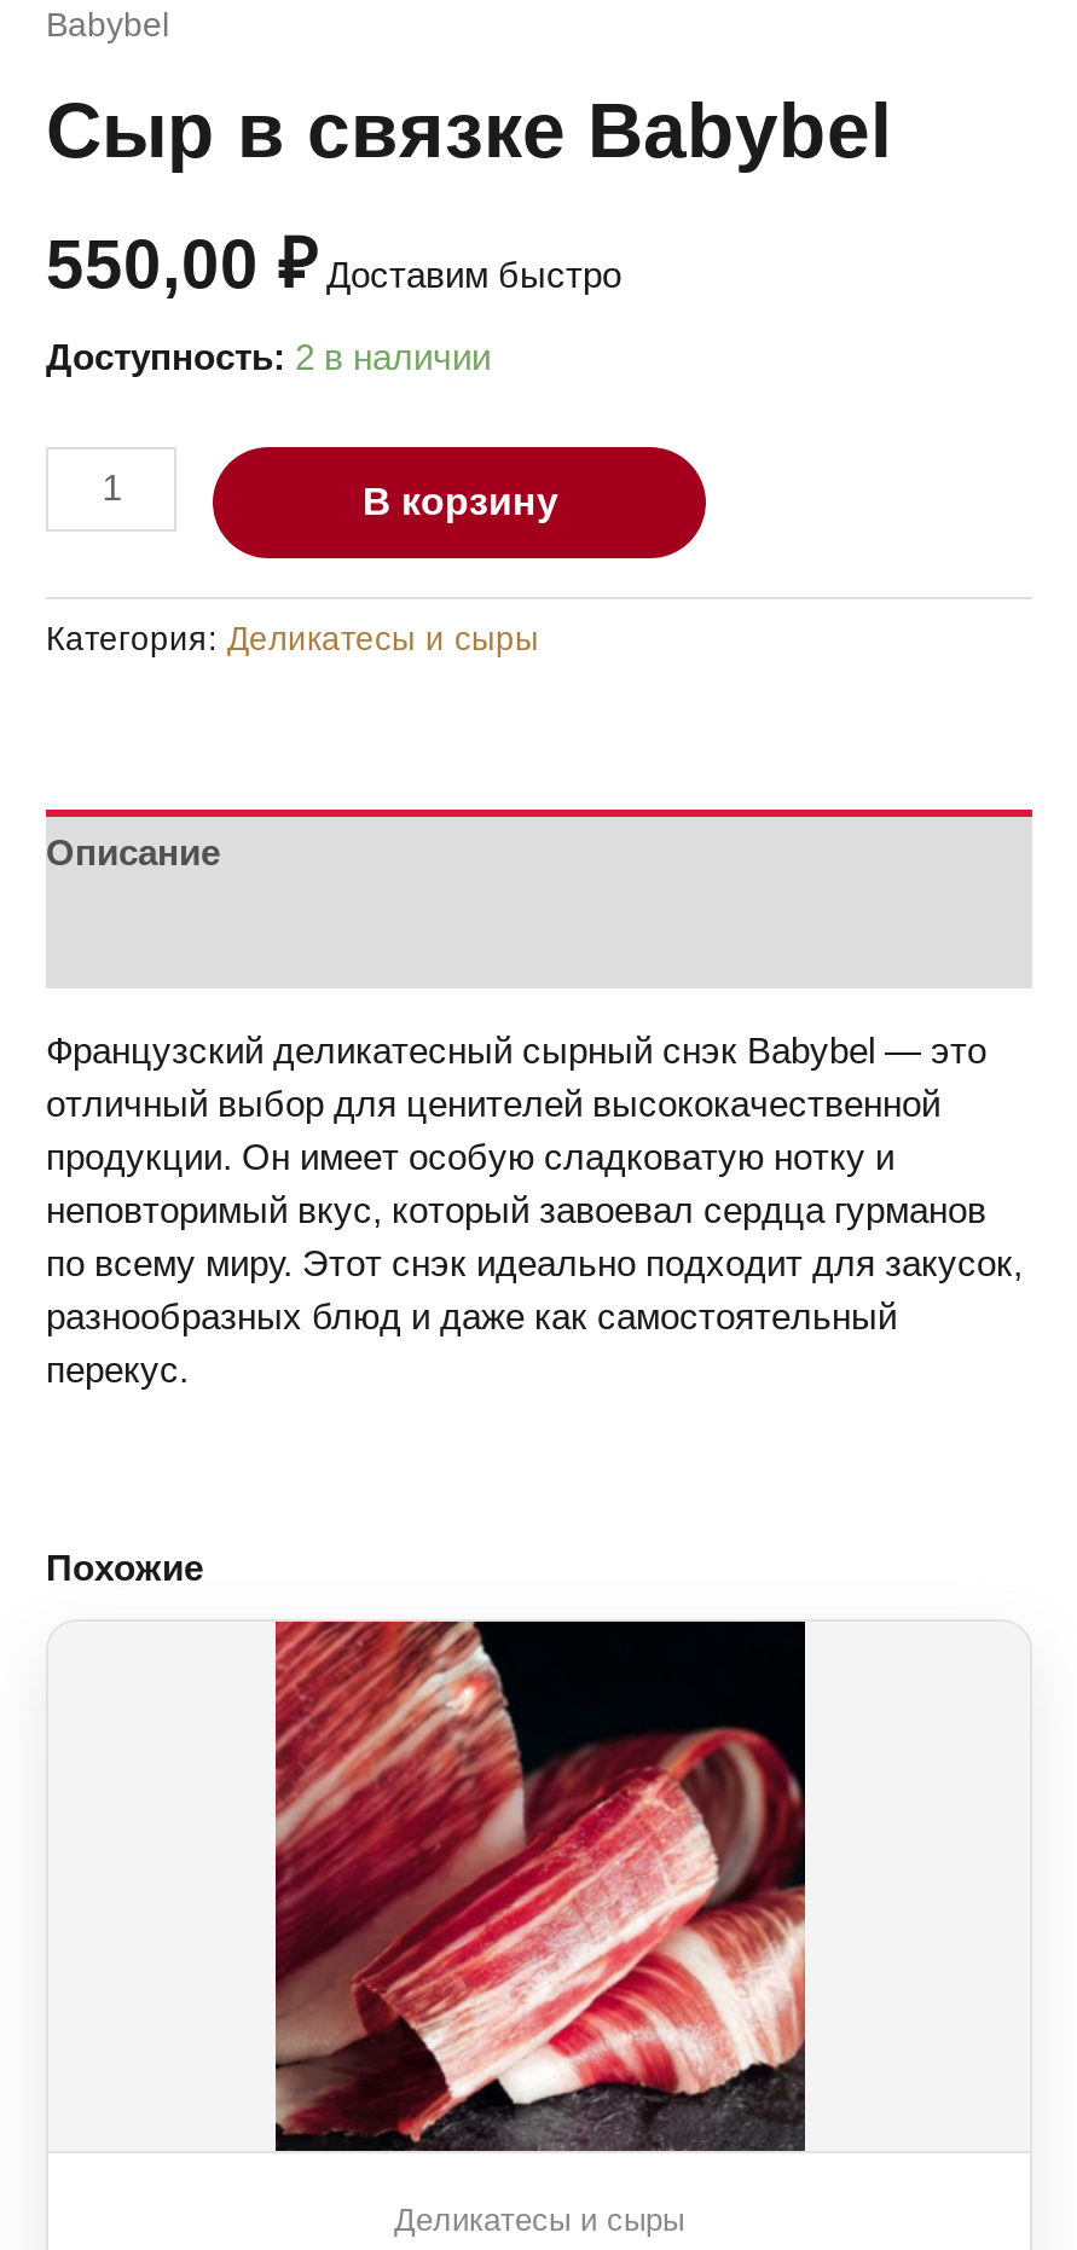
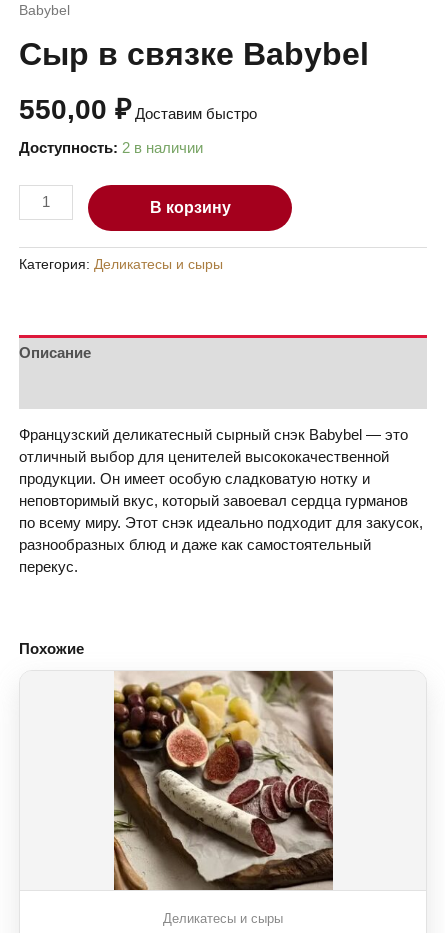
- [image]
+ [image]
